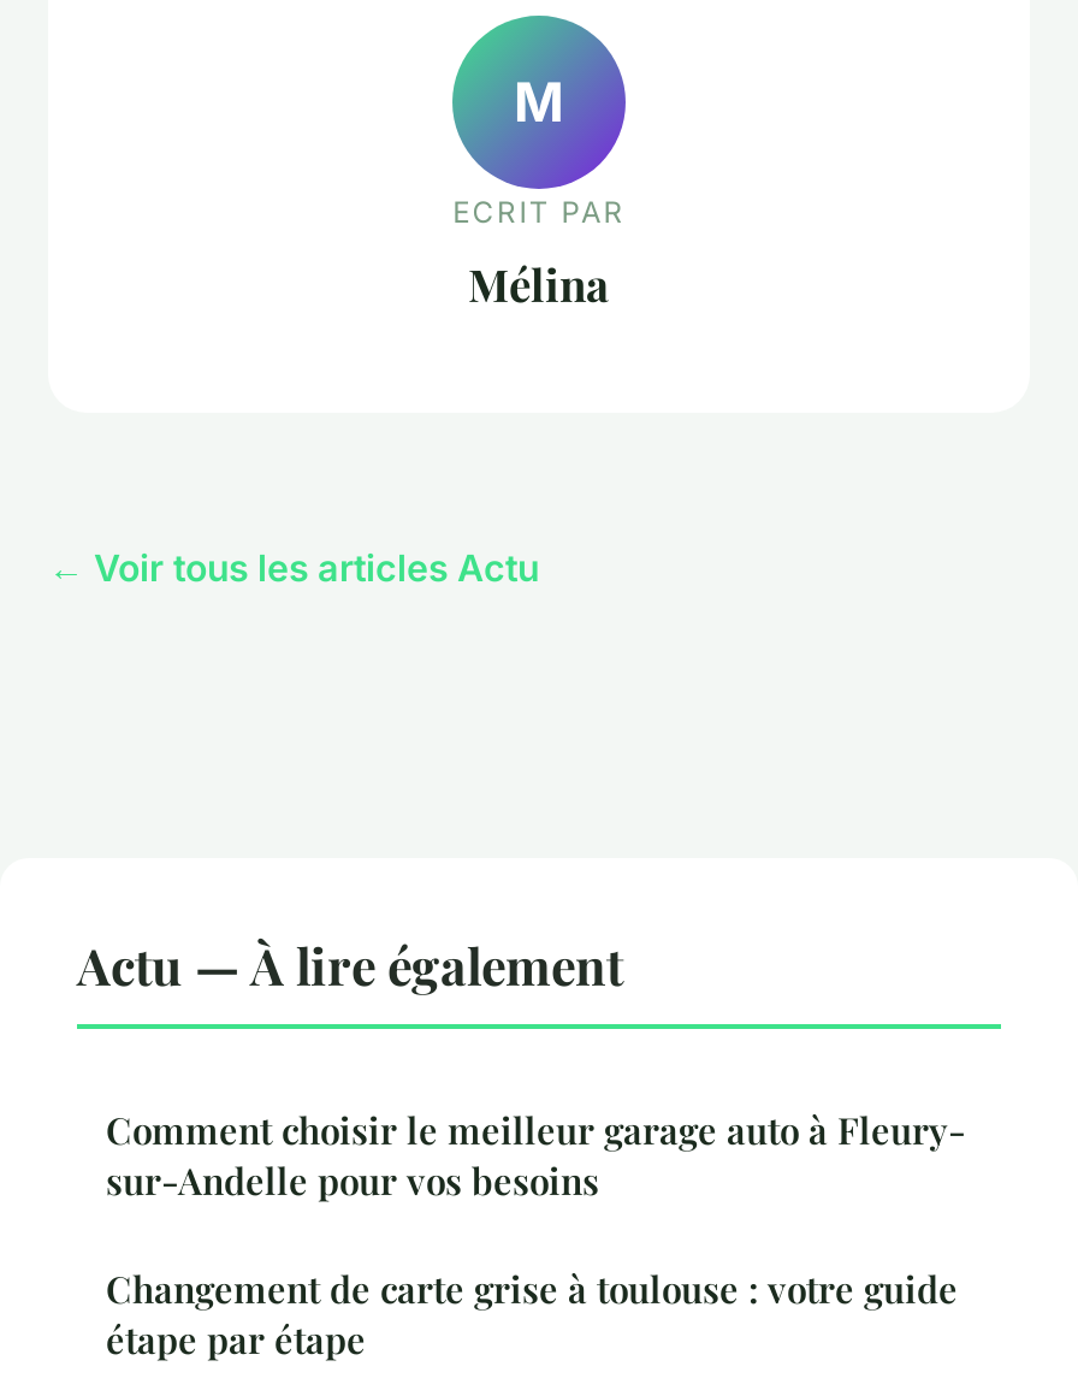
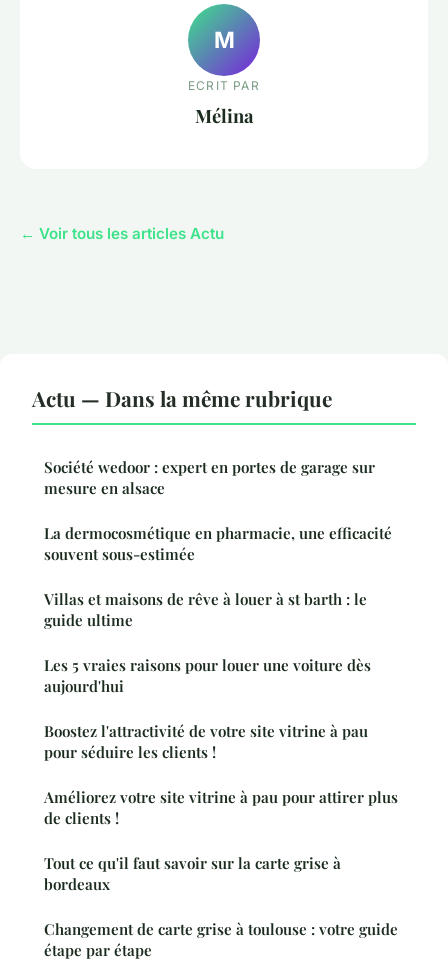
- Actu — À lire également
- Comment choisir le meilleur garage auto à Fleury-
- sur-Andelle pour vos besoins
+ Actu — Dans la même rubrique
+ Société wedoor : expert en portes de garage sur
+ mesure en alsace
+ La dermocosmétique en pharmacie, une efficacité
+ souvent sous-estimée
+ Villas et maisons de rêve à louer à st barth : le
+ guide ultime
+ Les 5 vraies raisons pour louer une voiture dès
+ aujourd'hui
+ Boostez l'attractivité de votre site vitrine à pau
+ pour séduire les clients !
+ Améliorez votre site vitrine à pau pour attirer plus
+ de clients !
+ Tout ce qu'il faut savoir sur la carte grise à
+ bordeaux
